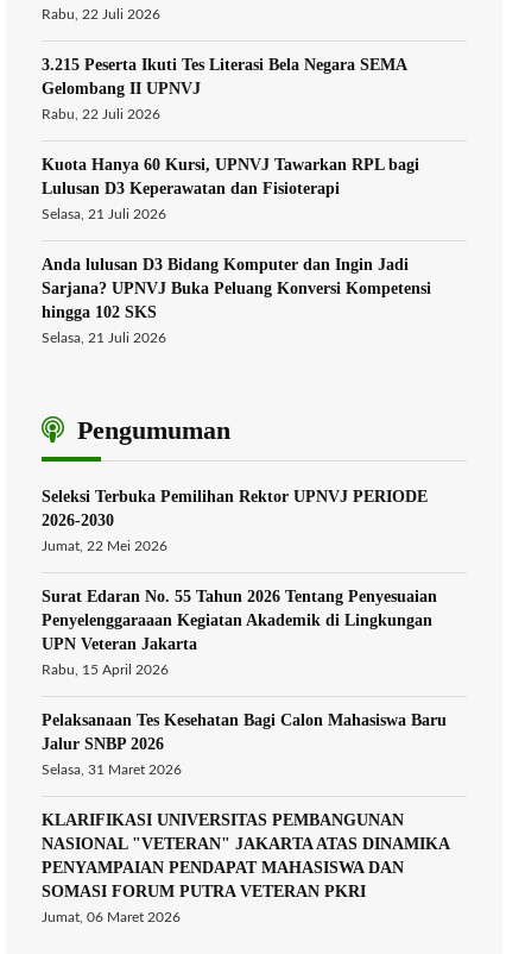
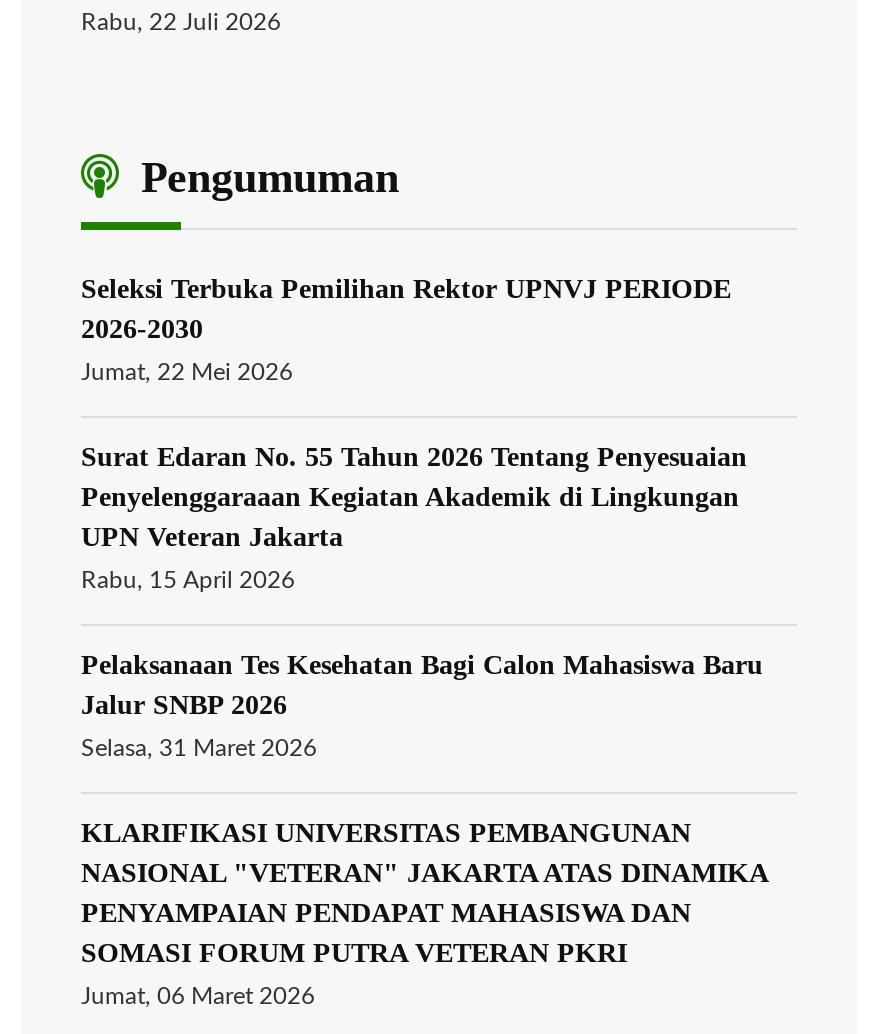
- 3.215 Peserta Ikuti Tes Literasi Bela Negara SEMA
- Gelombang II UPNVJ
- Rabu, 22 Juli 2026
- Kuota Hanya 60 Kursi, UPNVJ Tawarkan RPL bagi
- Lulusan D3 Keperawatan dan Fisioterapi
- Selasa, 21 Juli 2026
- Anda lulusan D3 Bidang Komputer dan Ingin Jadi
- Sarjana? UPNVJ Buka Peluang Konversi Kompetensi
- hingga 102 SKS
- Selasa, 21 Juli 2026
